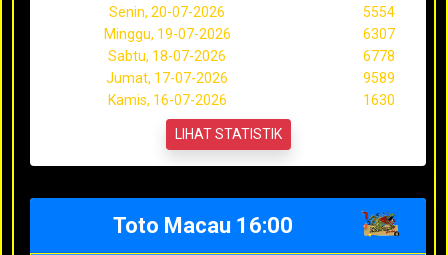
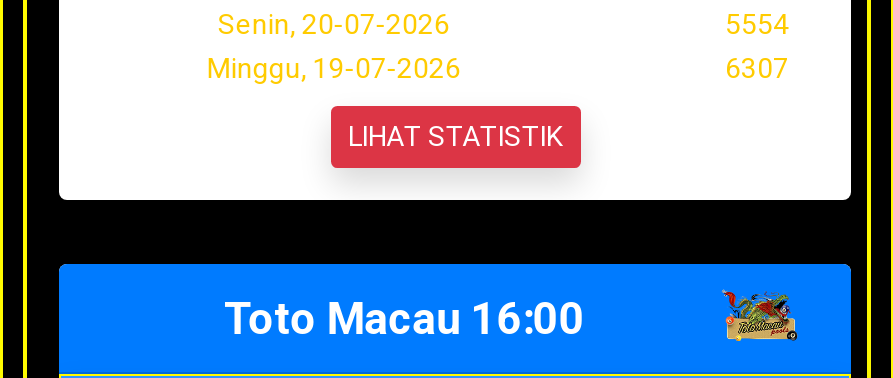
- Sabtu, 18-07-2026
- 6778
- Jumat, 17-07-2026
- 9589
- Kamis, 16-07-2026
- 1630
